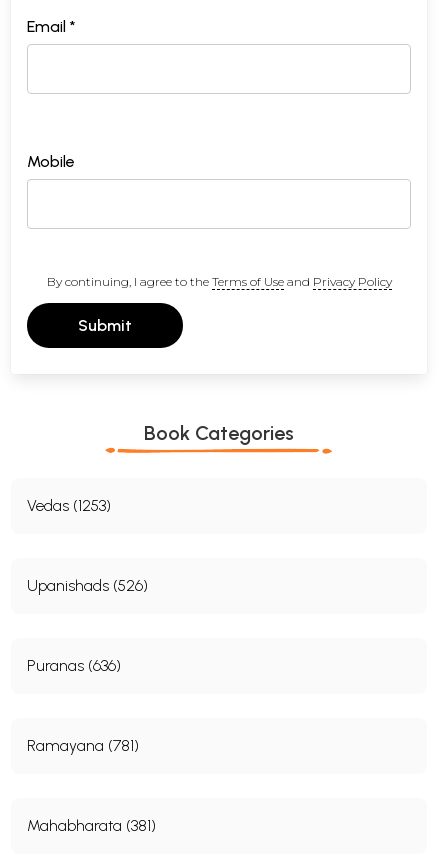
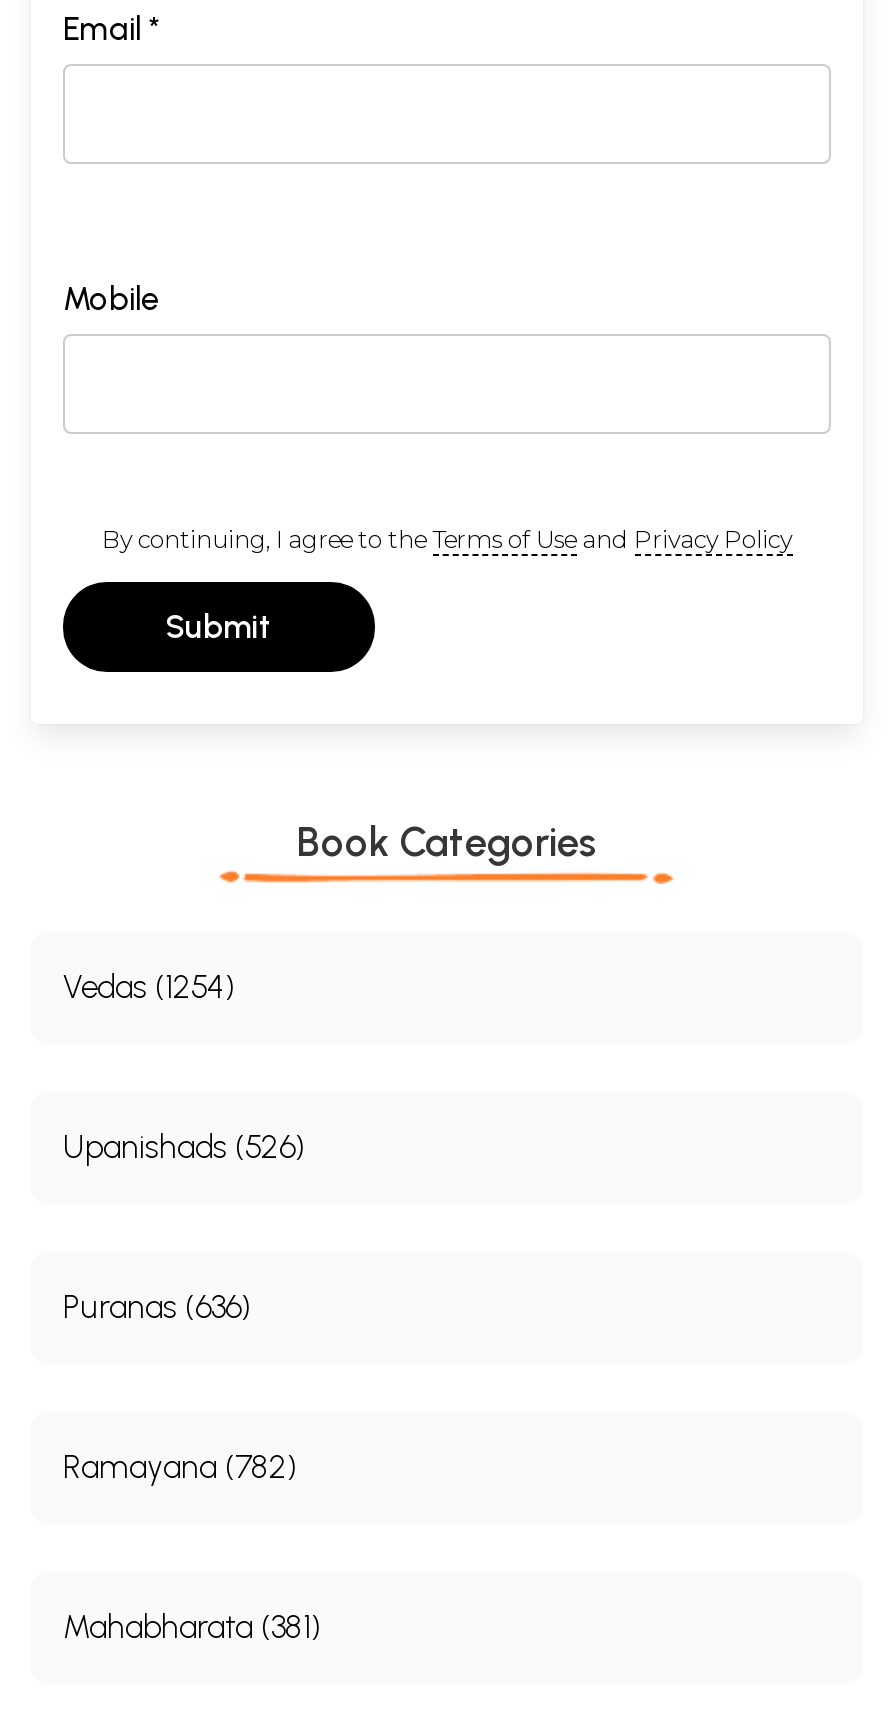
- Vedas (1253)
+ Vedas (1254)

- Ramayana (781)
+ Ramayana (782)
